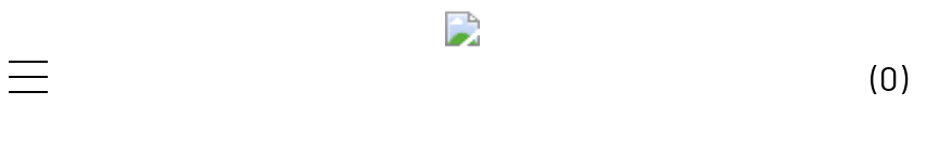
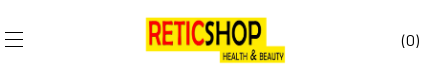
+ [image]
